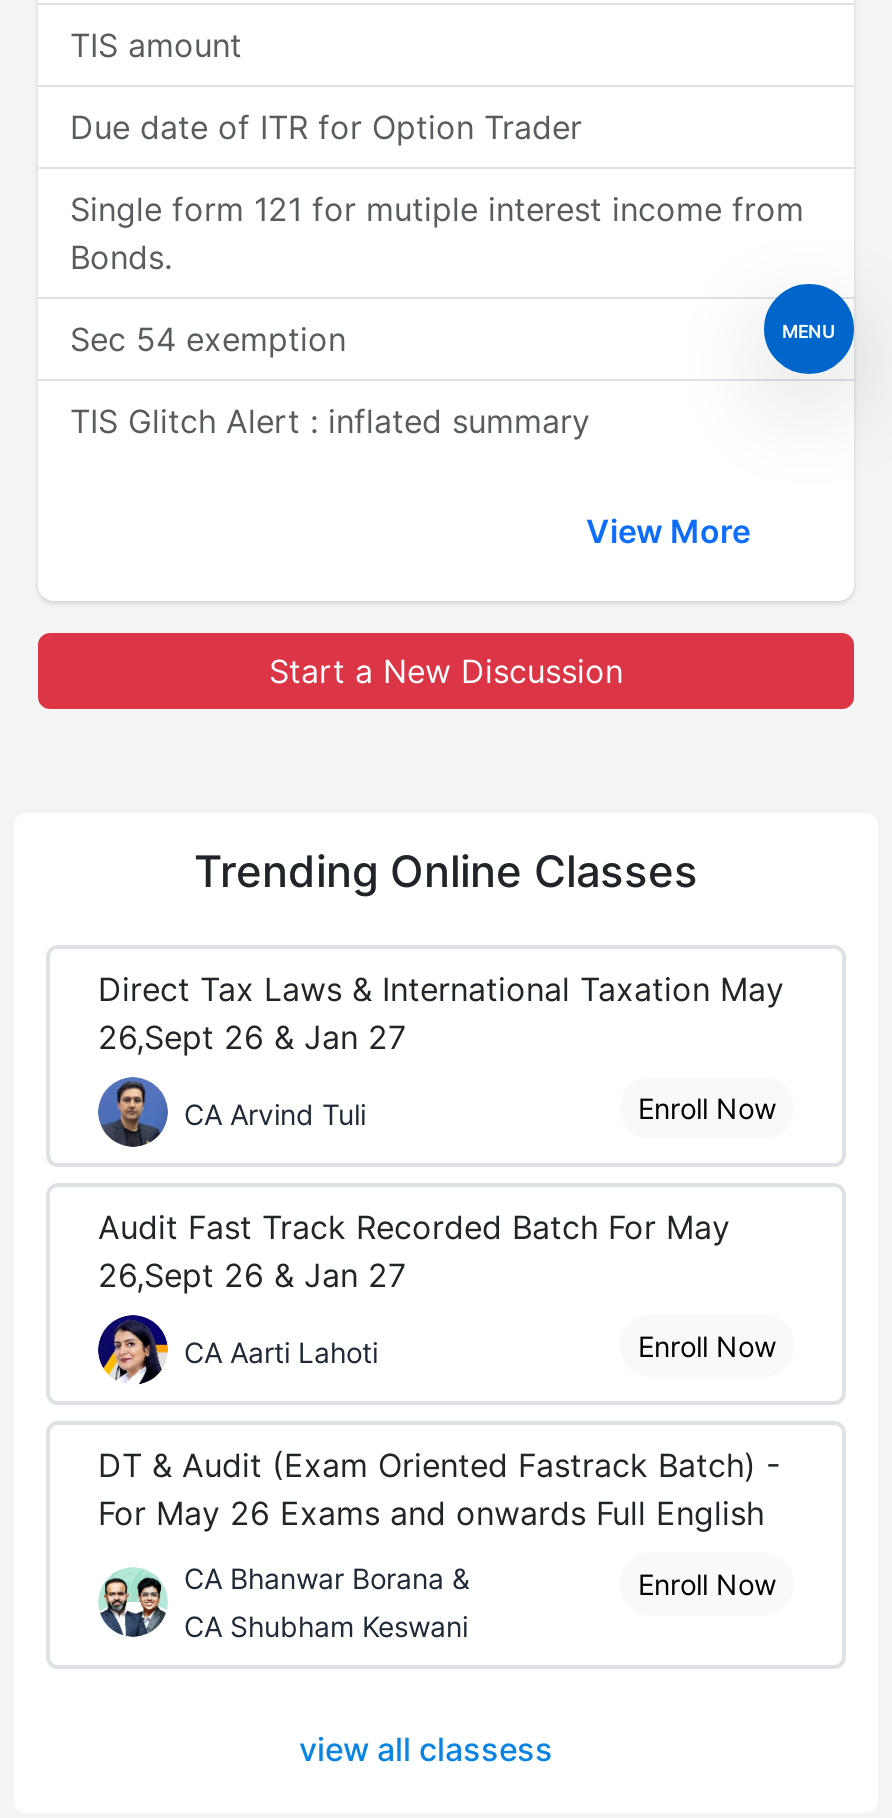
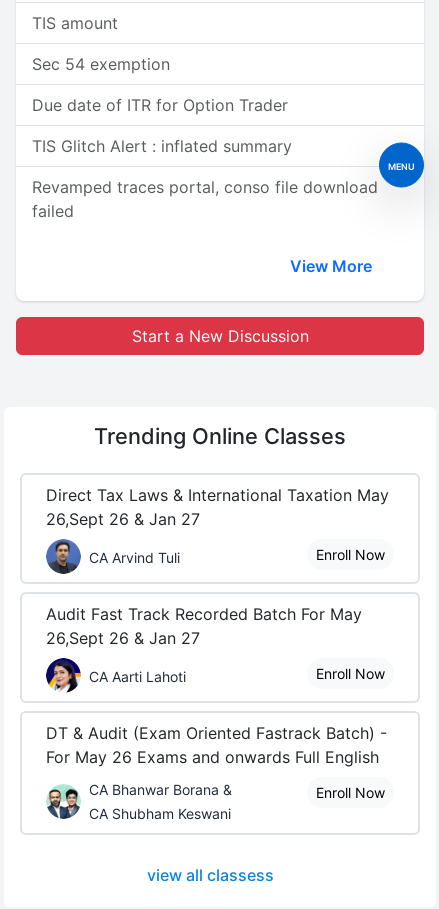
moved down: Due date of ITR for Option Trader

- Single form 121 for mutiple interest income from
- Bonds.

moved up: Sec 54 exemption

+ Revamped traces portal, conso file download
+ failed

moved up: TIS Glitch Alert : inflated summary
